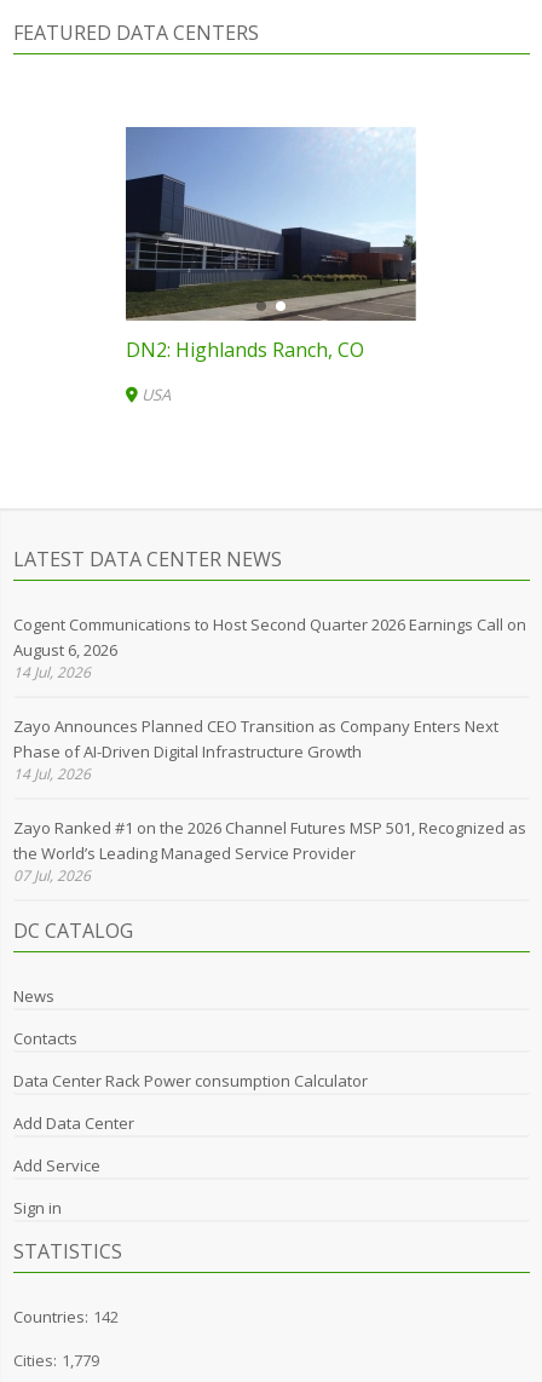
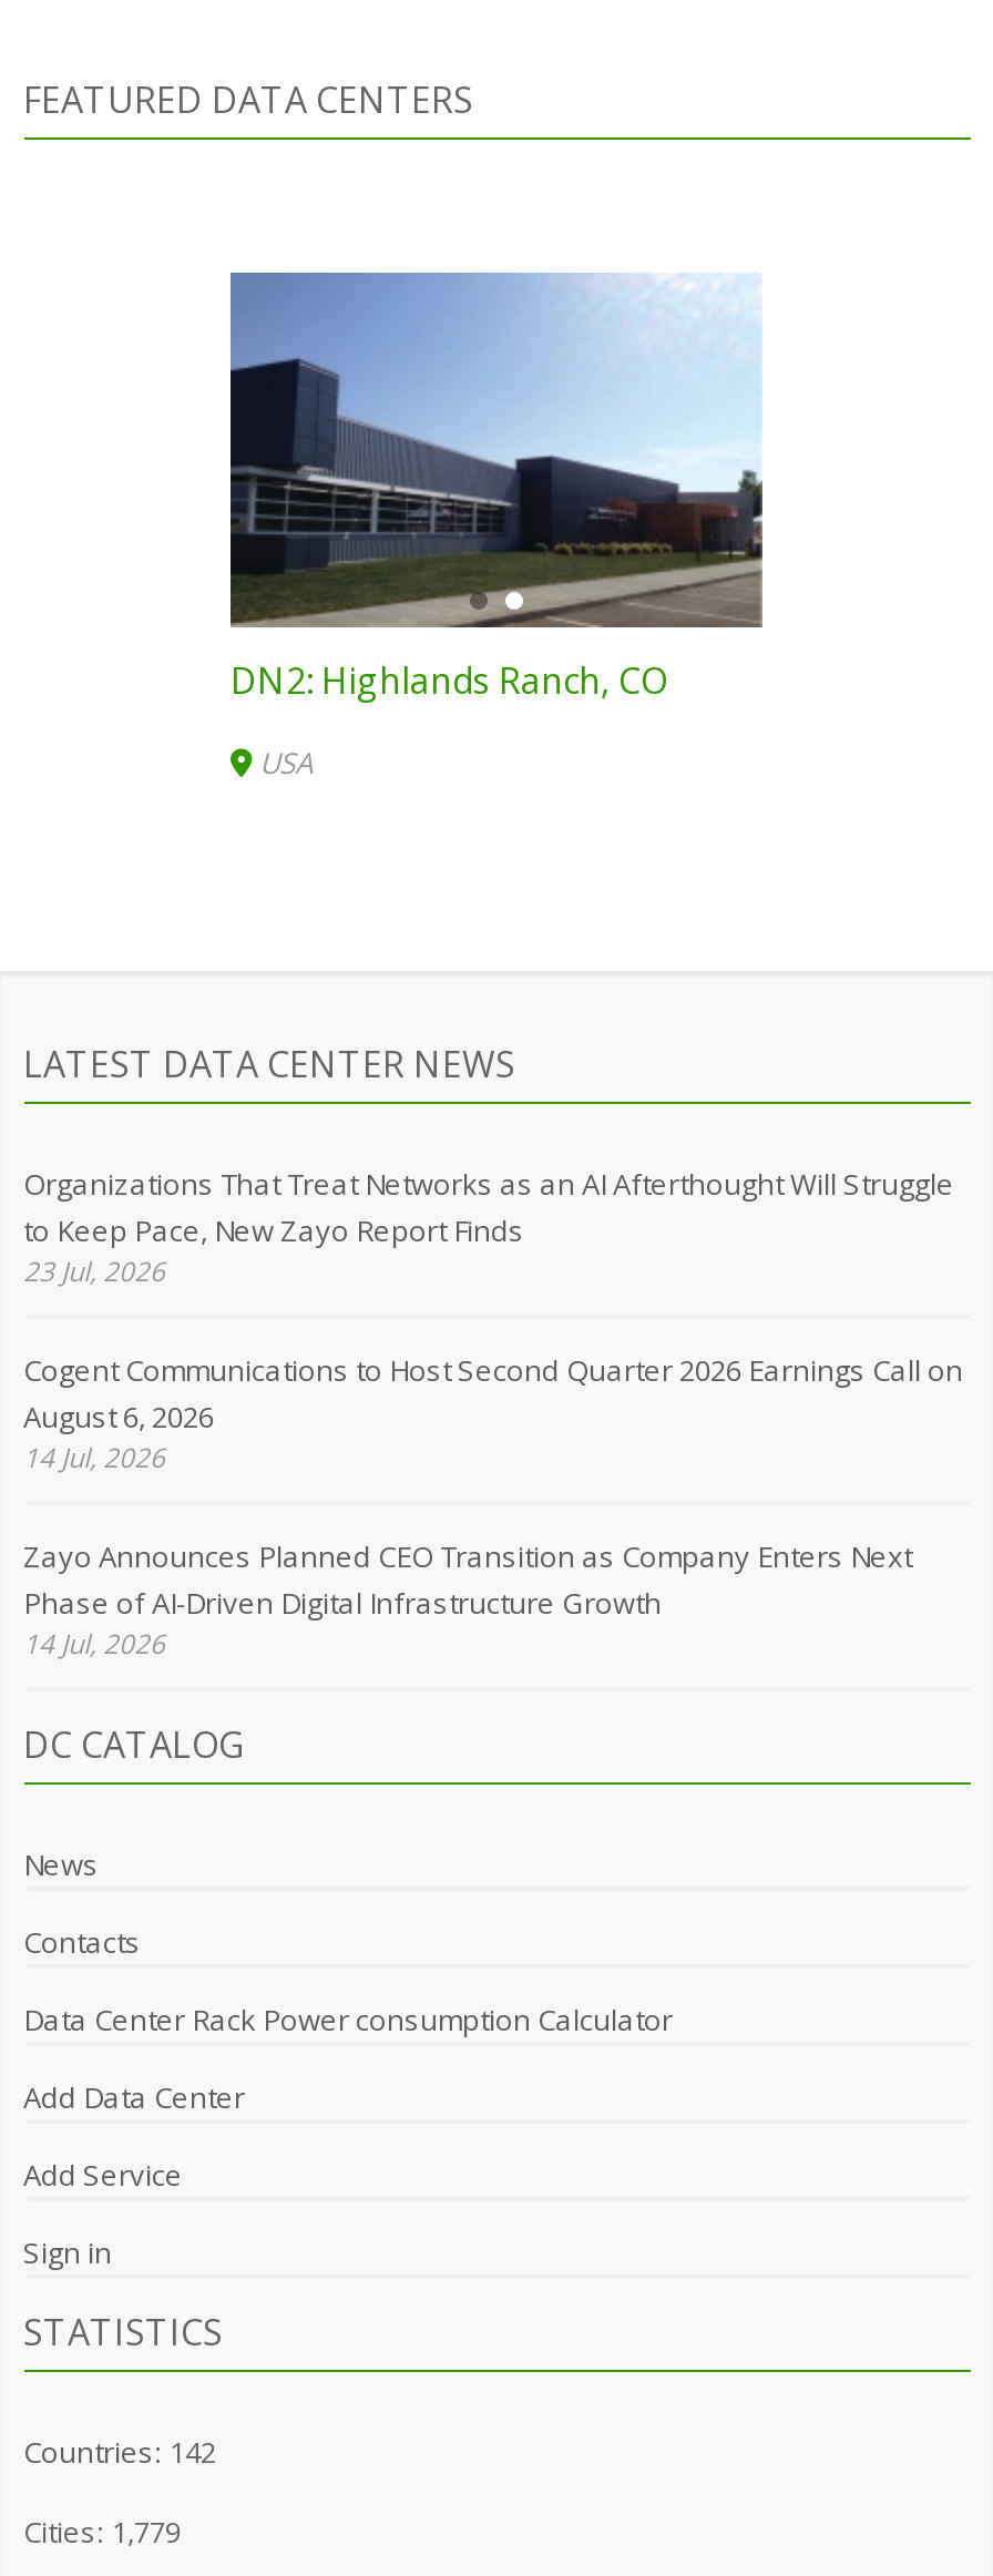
+ Organizations That Treat Networks as an AI Afterthought Will Struggle
+ to Keep Pace, New Zayo Report Finds
+ 23 Jul, 2026

moved down: Cogent Communications to Host Second Quarter 2026 Earnings Call on | August 6, 2026 | 14 Jul, 2026 | Zayo Announces Planned CEO Transition as Company Enters Next | Phase of AI-Driven Digital Infrastructure Growth | 14 Jul, 2026

- Zayo Ranked #1 on the 2026 Channel Futures MSP 501, Recognized as
- the World’s Leading Managed Service Provider
- 07 Jul, 2026
